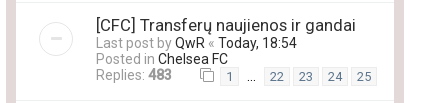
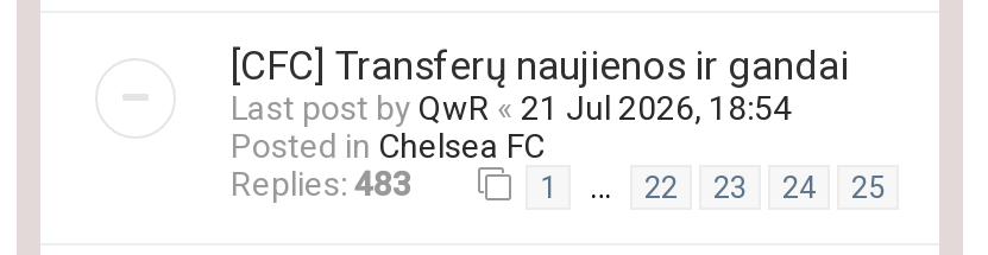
- Last post by QwR «Today, 18:54
+ Last post by QwR «21 Jul 2026, 18:54
